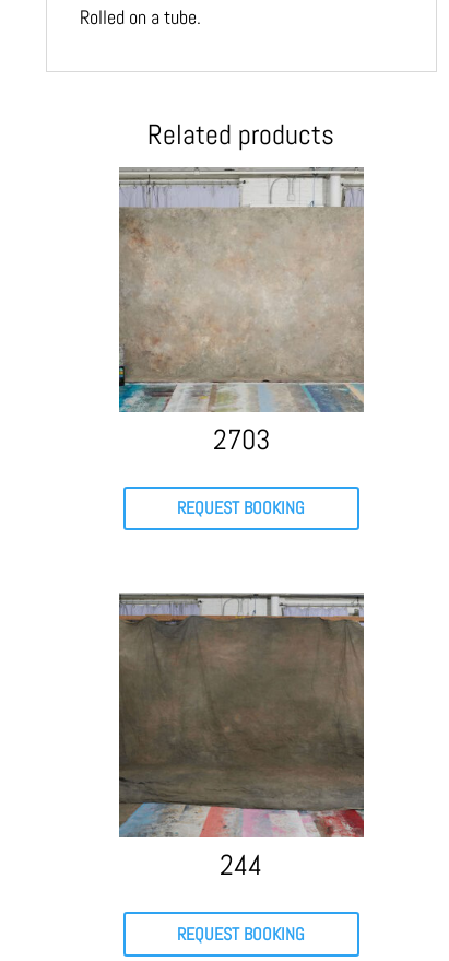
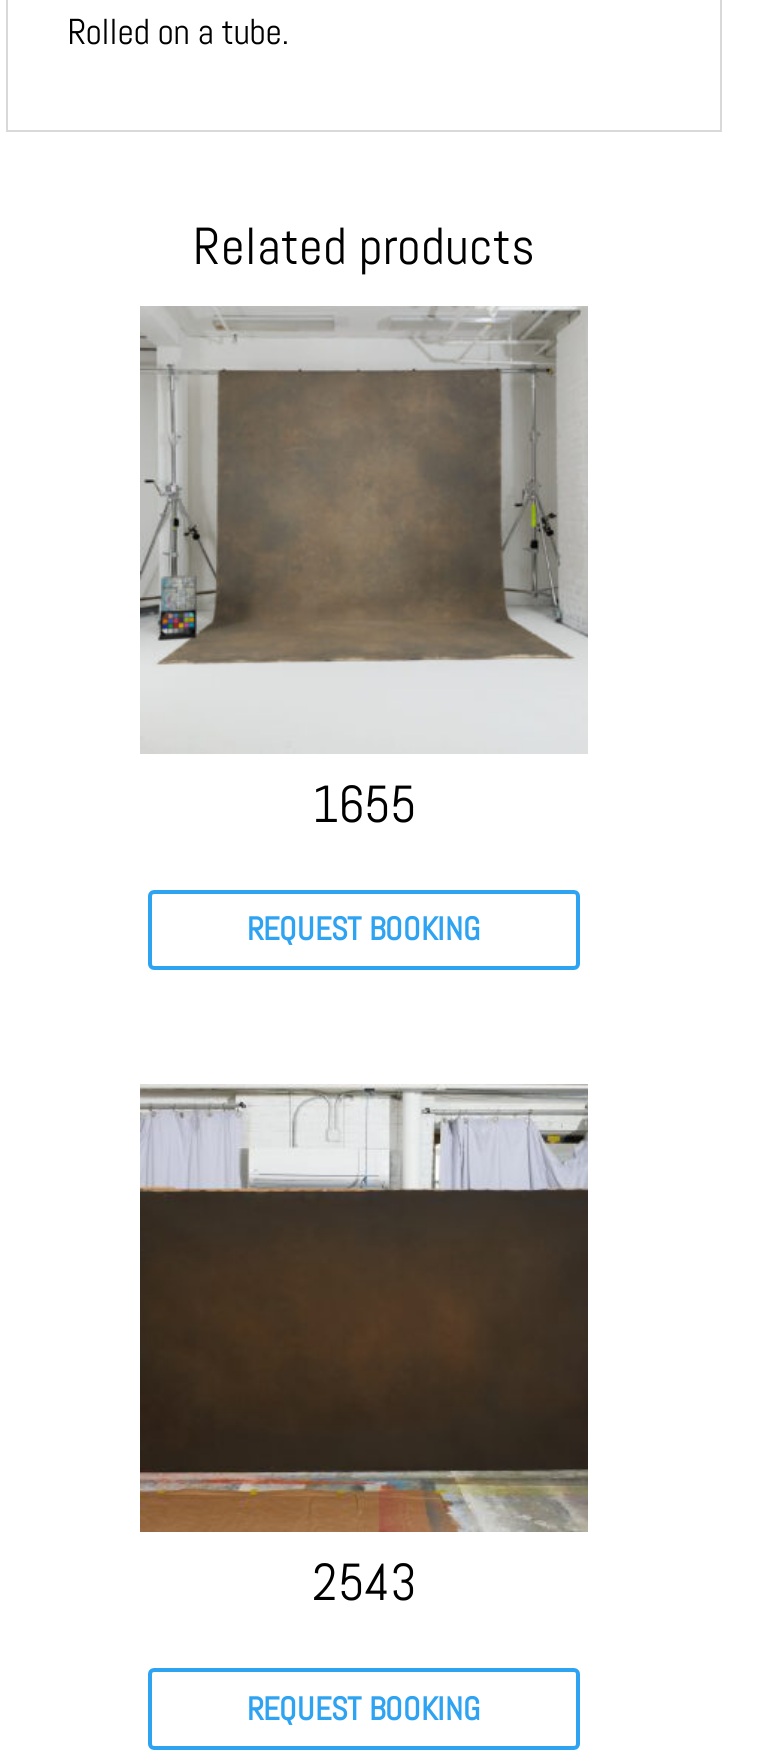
- [image]
- 2703
+ [image]
+ 1655

- [image]
- 244
+ [image]
+ 2543
